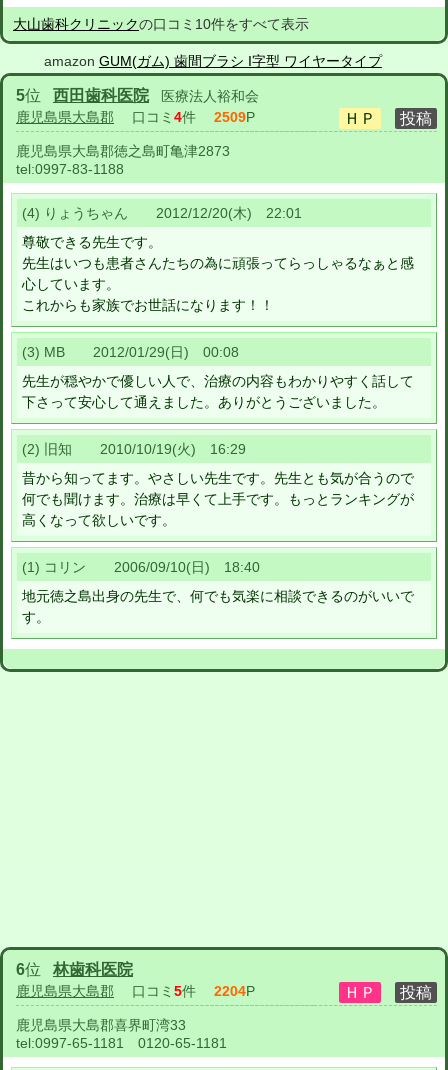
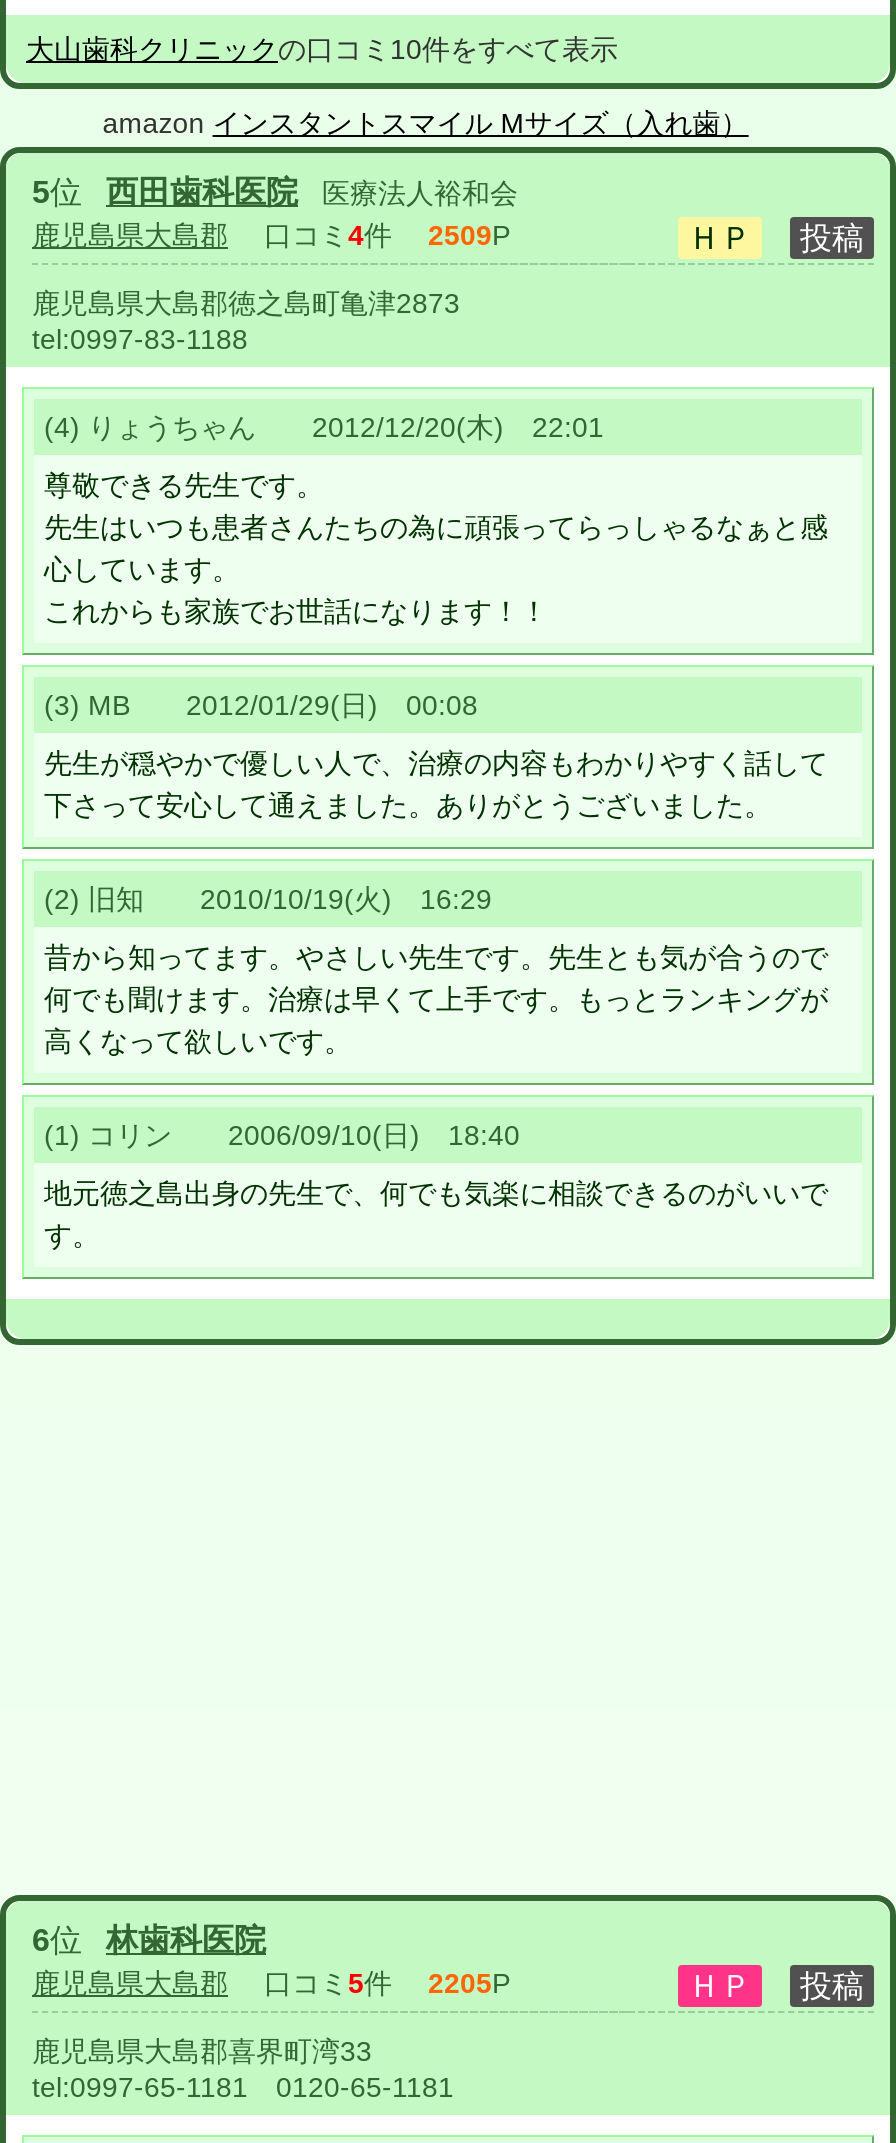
- amazon GUM(ガム) 歯間ブラシ I字型 ワイヤータイプ
+ amazonインスタントスマイル Mサイズ（入れ歯）

- 鹿児島県大島郡口コミ5件2204P
+ 鹿児島県大島郡口コミ5件2205P
